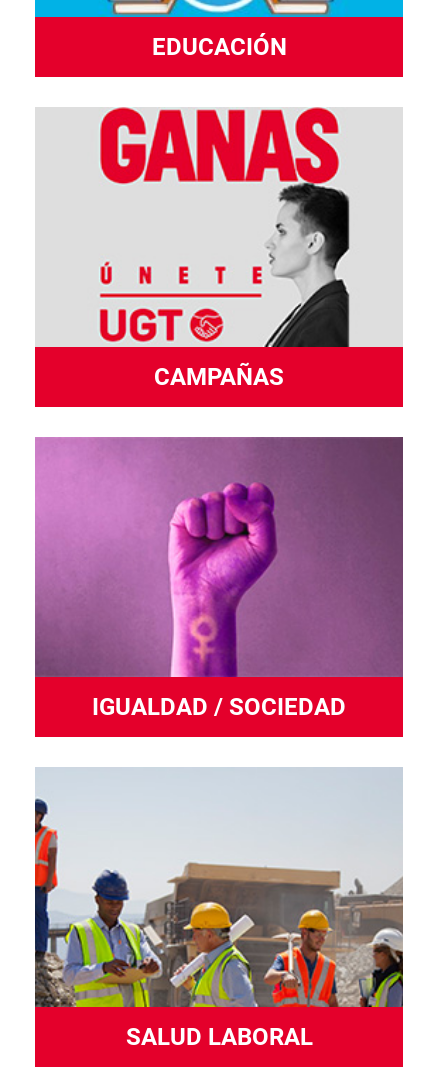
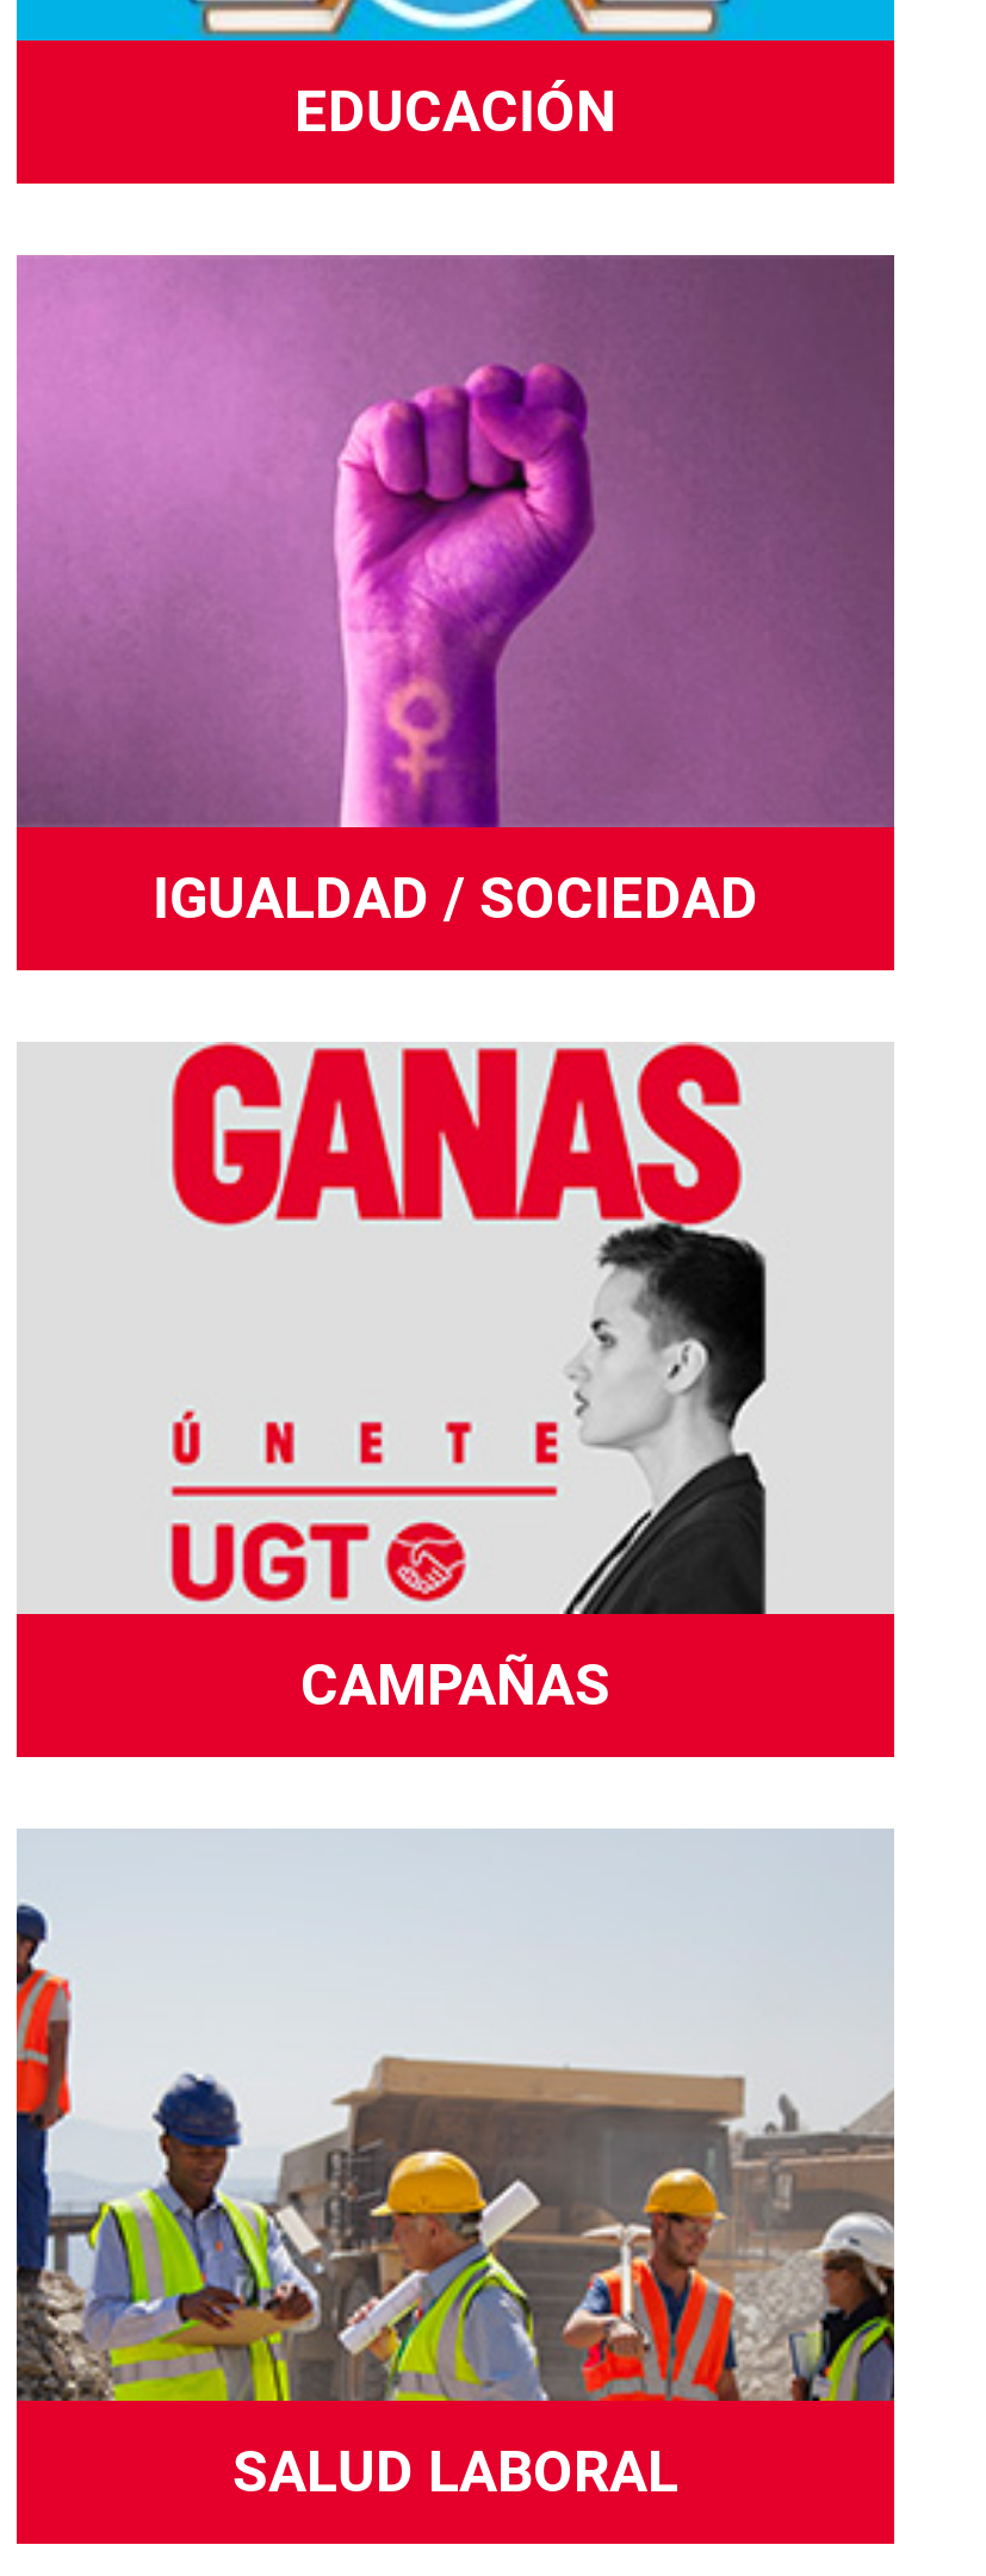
moved down: [image]

moved down: [image] | CAMPAÑAS

moved up: [image] | IGUALDAD / SOCIEDAD
